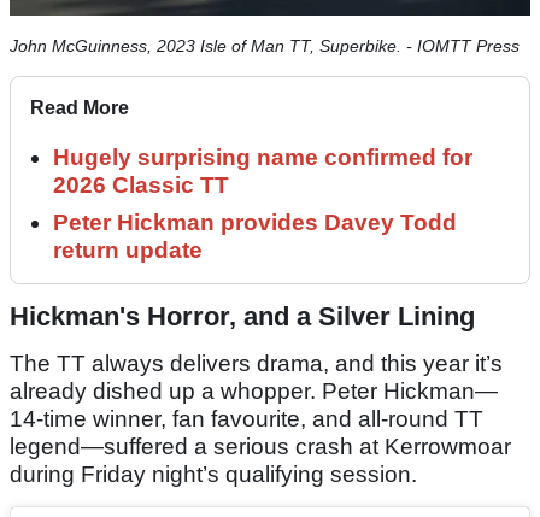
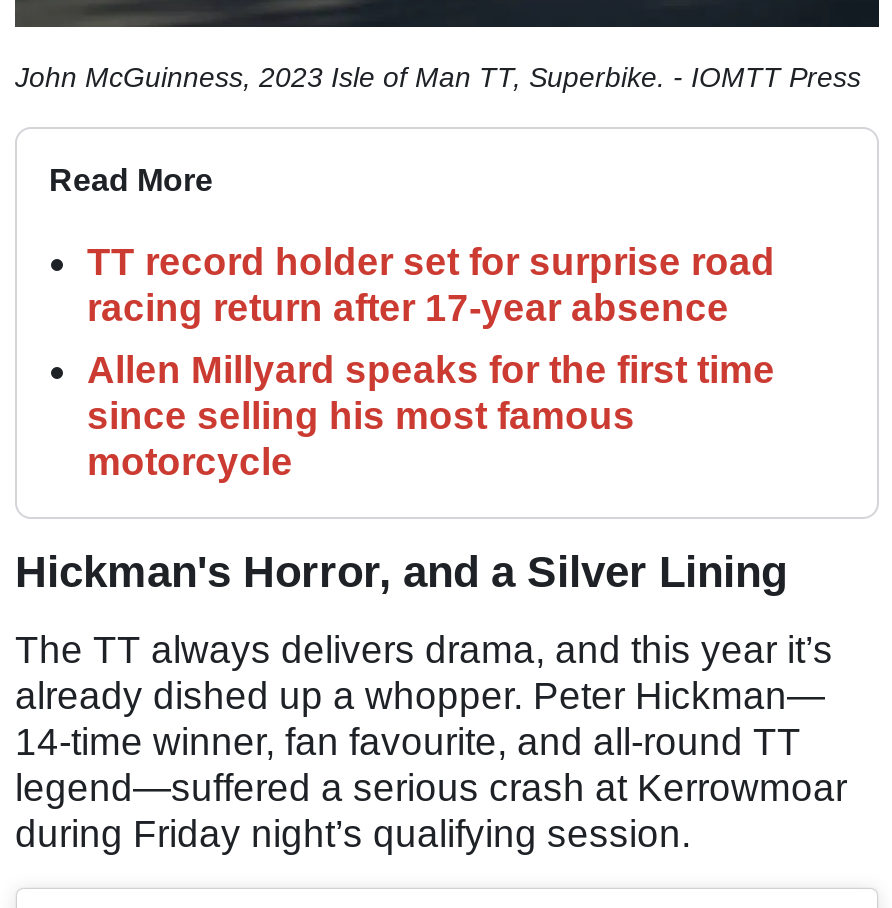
- Hugely surprising name confirmed for
- 2026 Classic TT
+ TT record holder set for surprise road
+ racing return after 17-year absence

- Peter Hickman provides Davey Todd
- return update
+ Allen Millyard speaks for the first time
+ since selling his most famous
+ motorcycle
